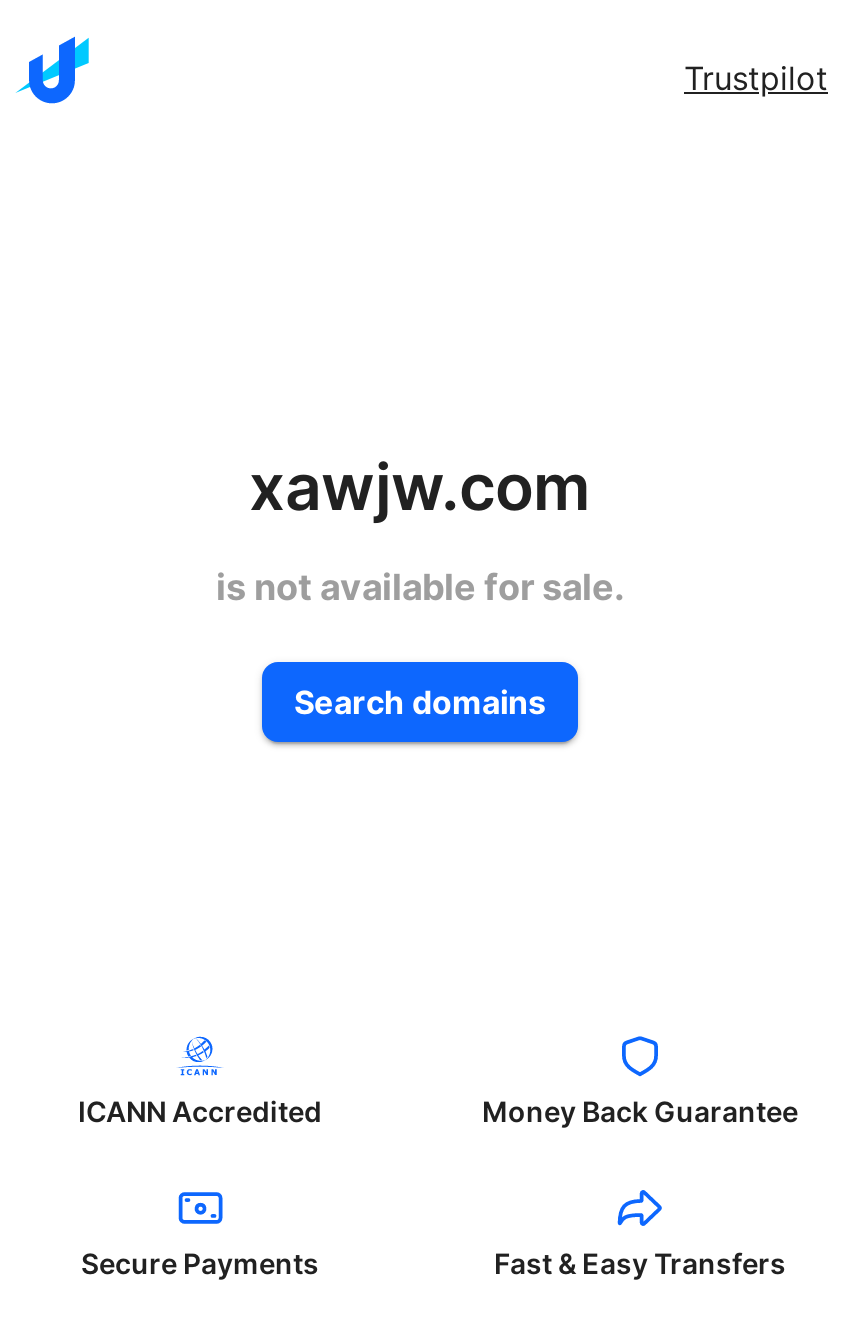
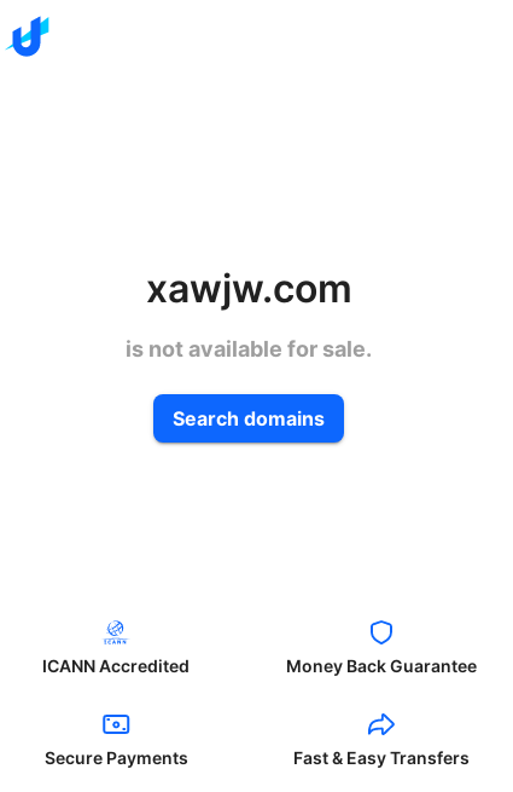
- Trustpilot
